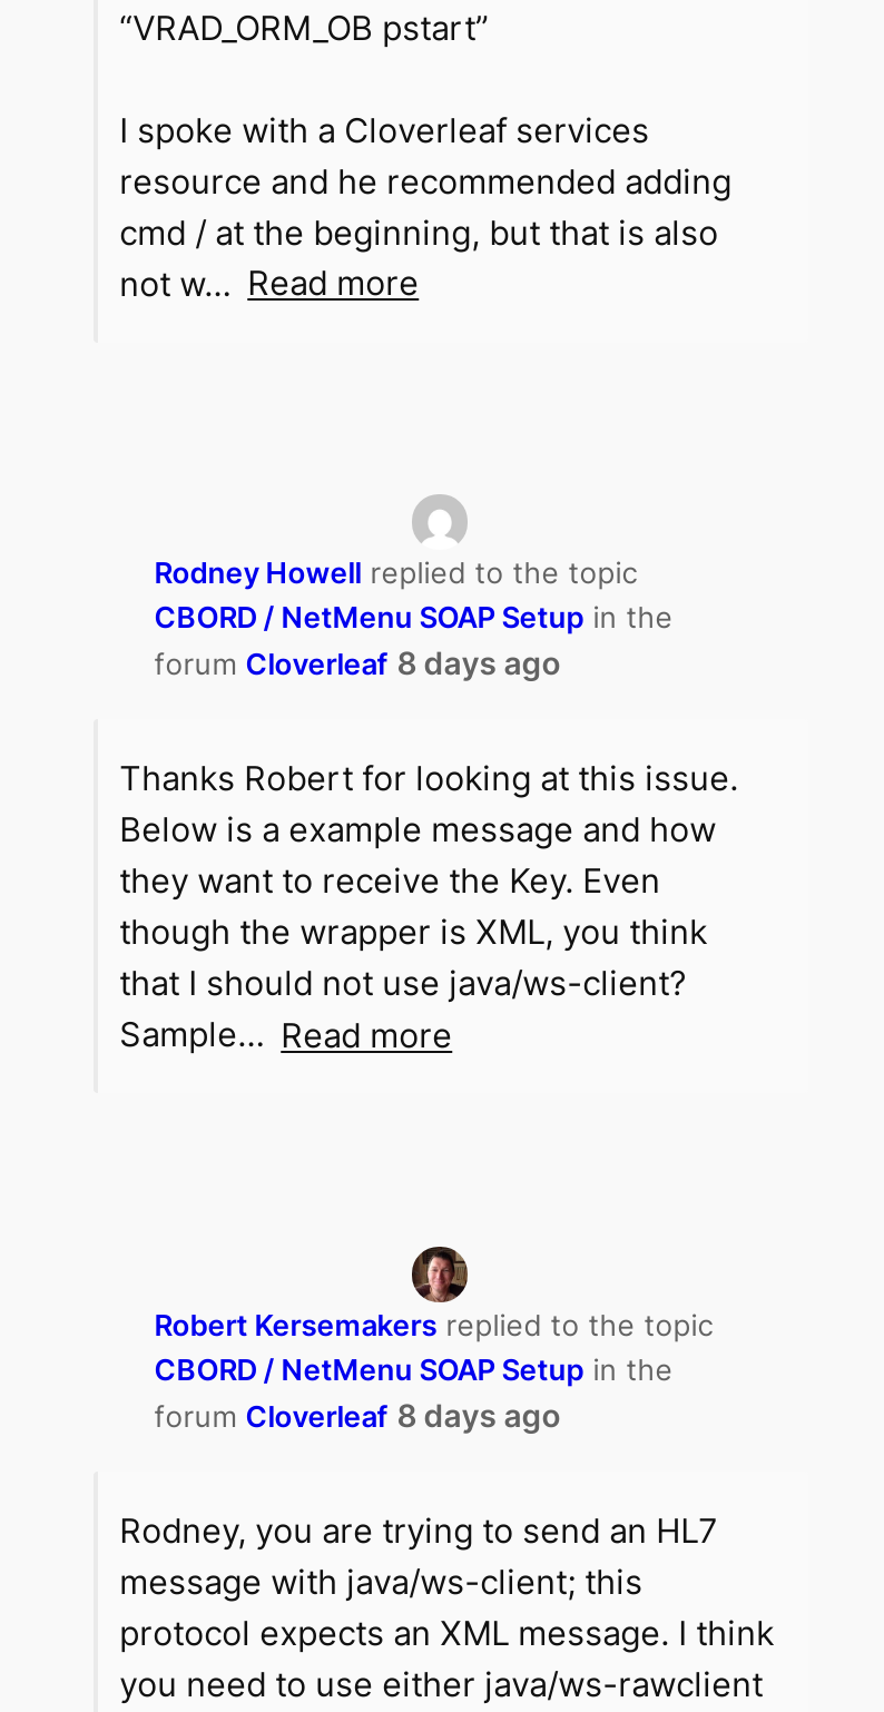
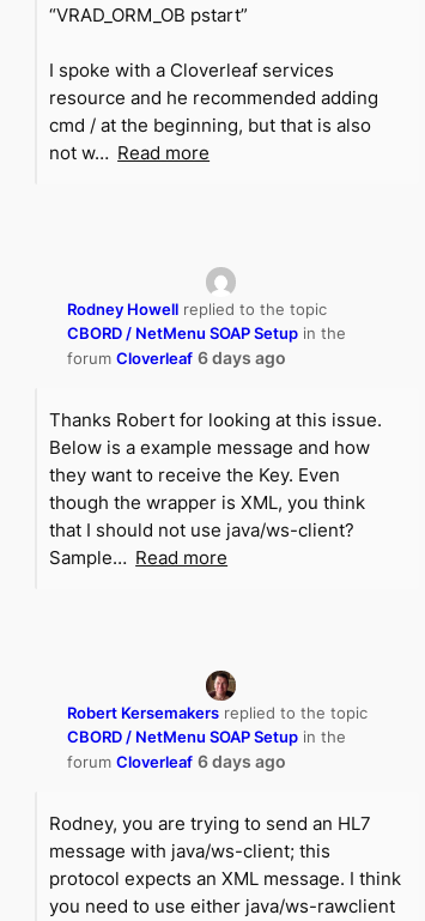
- forum Cloverleaf 8 days ago
+ forum Cloverleaf 6 days ago

- forum Cloverleaf 8 days ago
+ forum Cloverleaf 6 days ago
